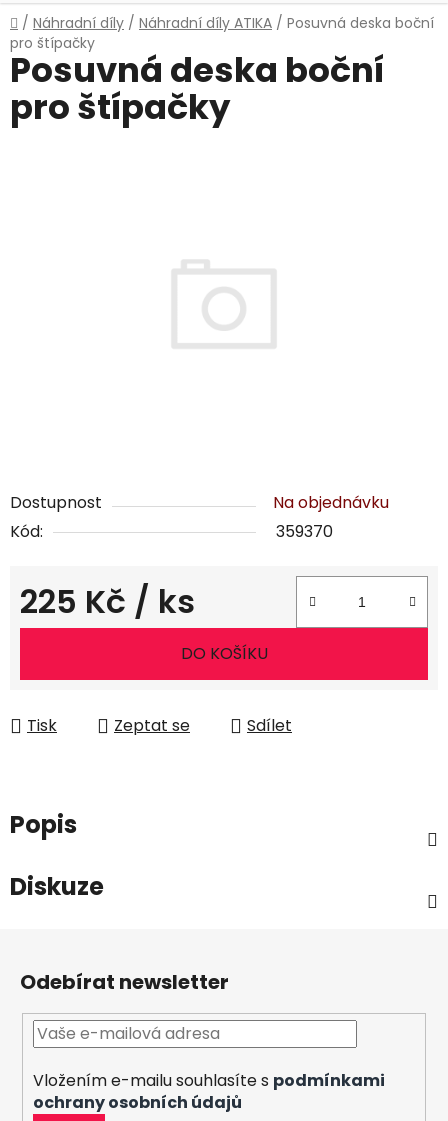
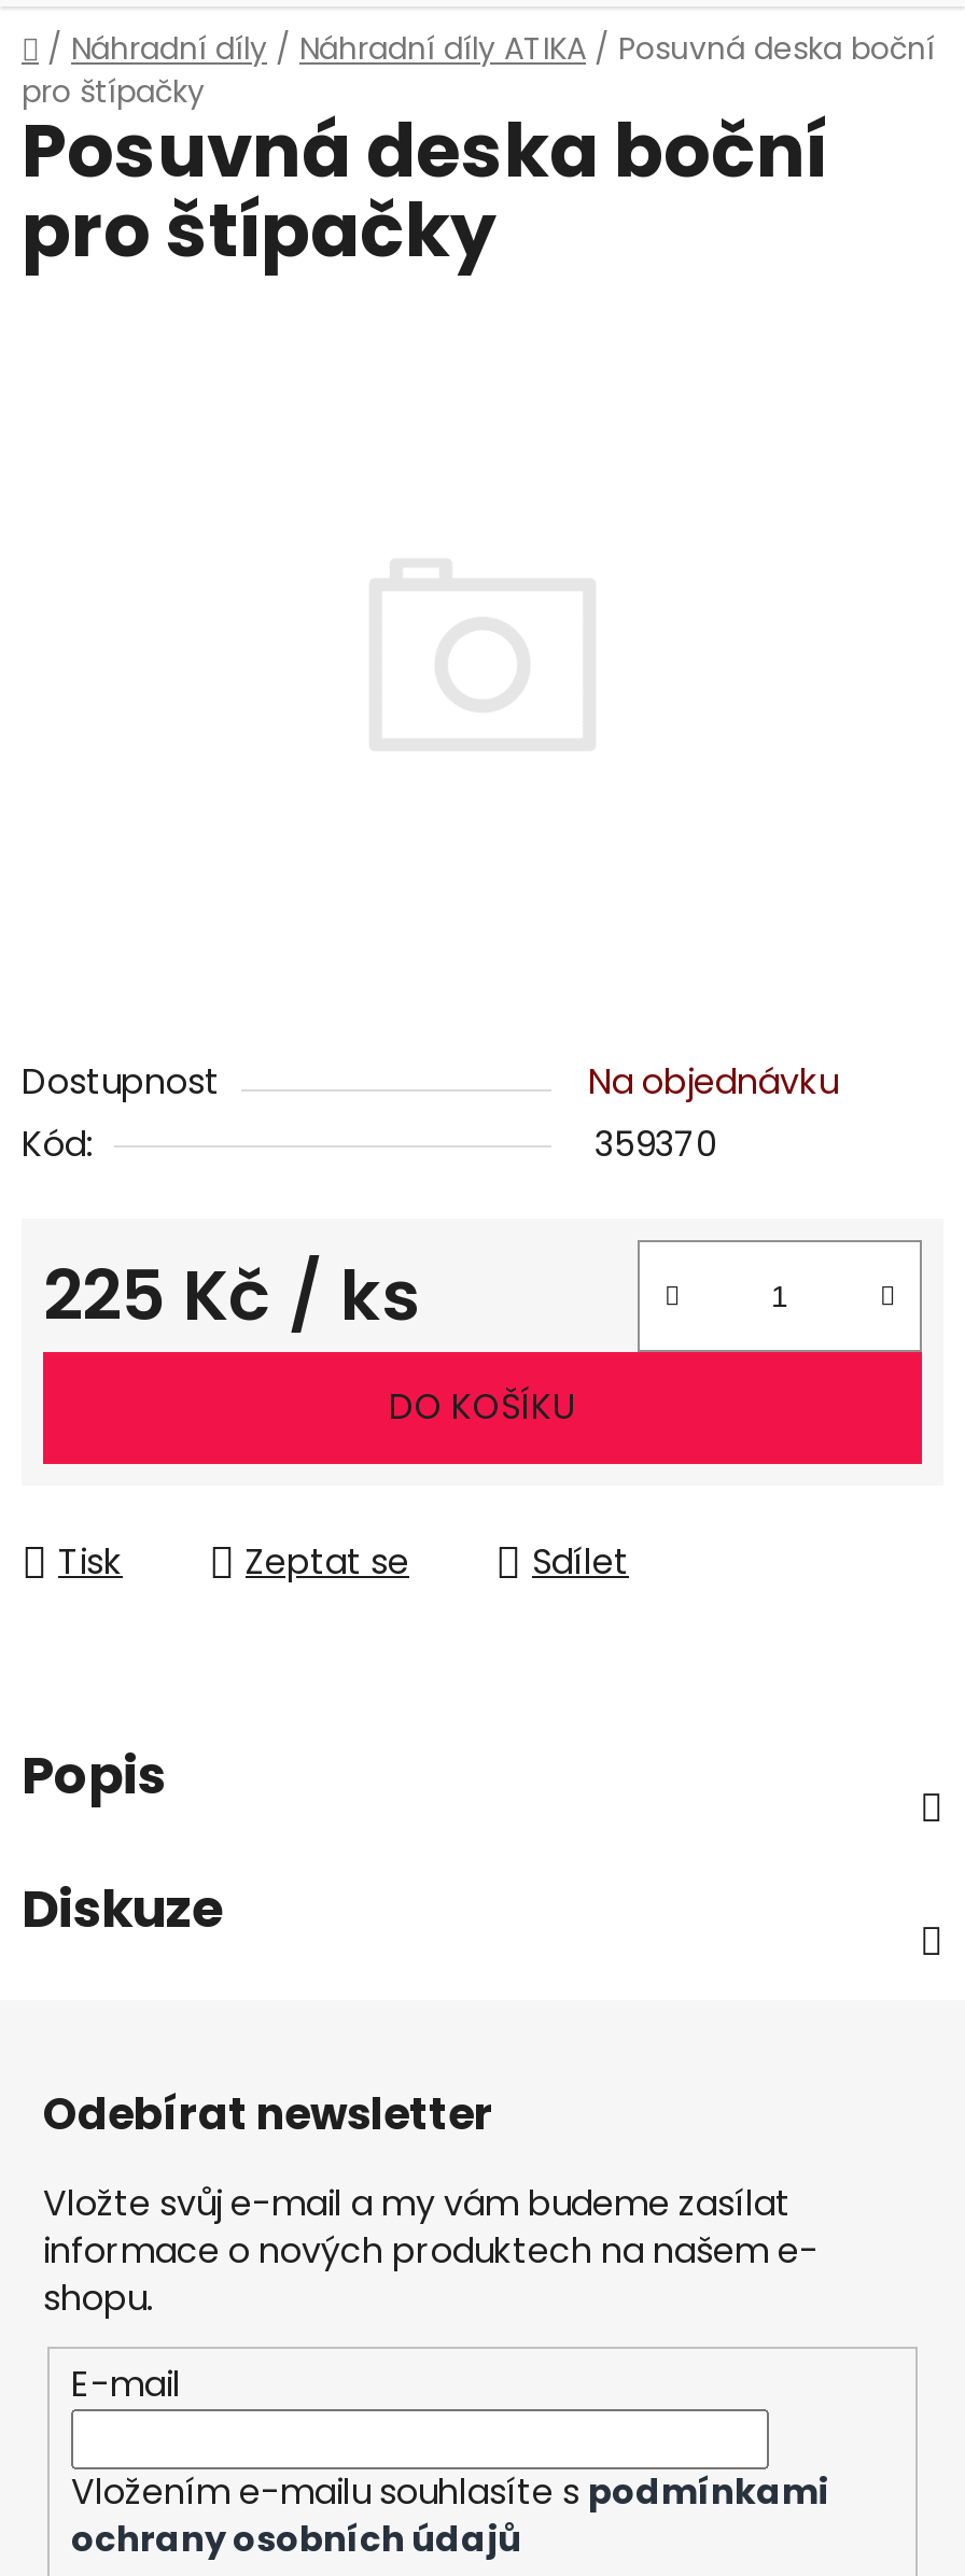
+ Vložte svůj e-mail a my vám budeme zasílat
+ informace o nových produktech na našem e-
+ shopu.
+ E-mail
